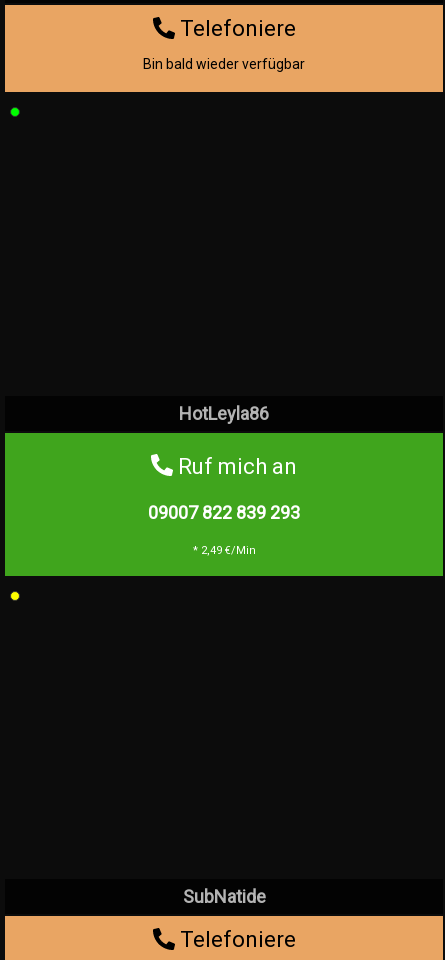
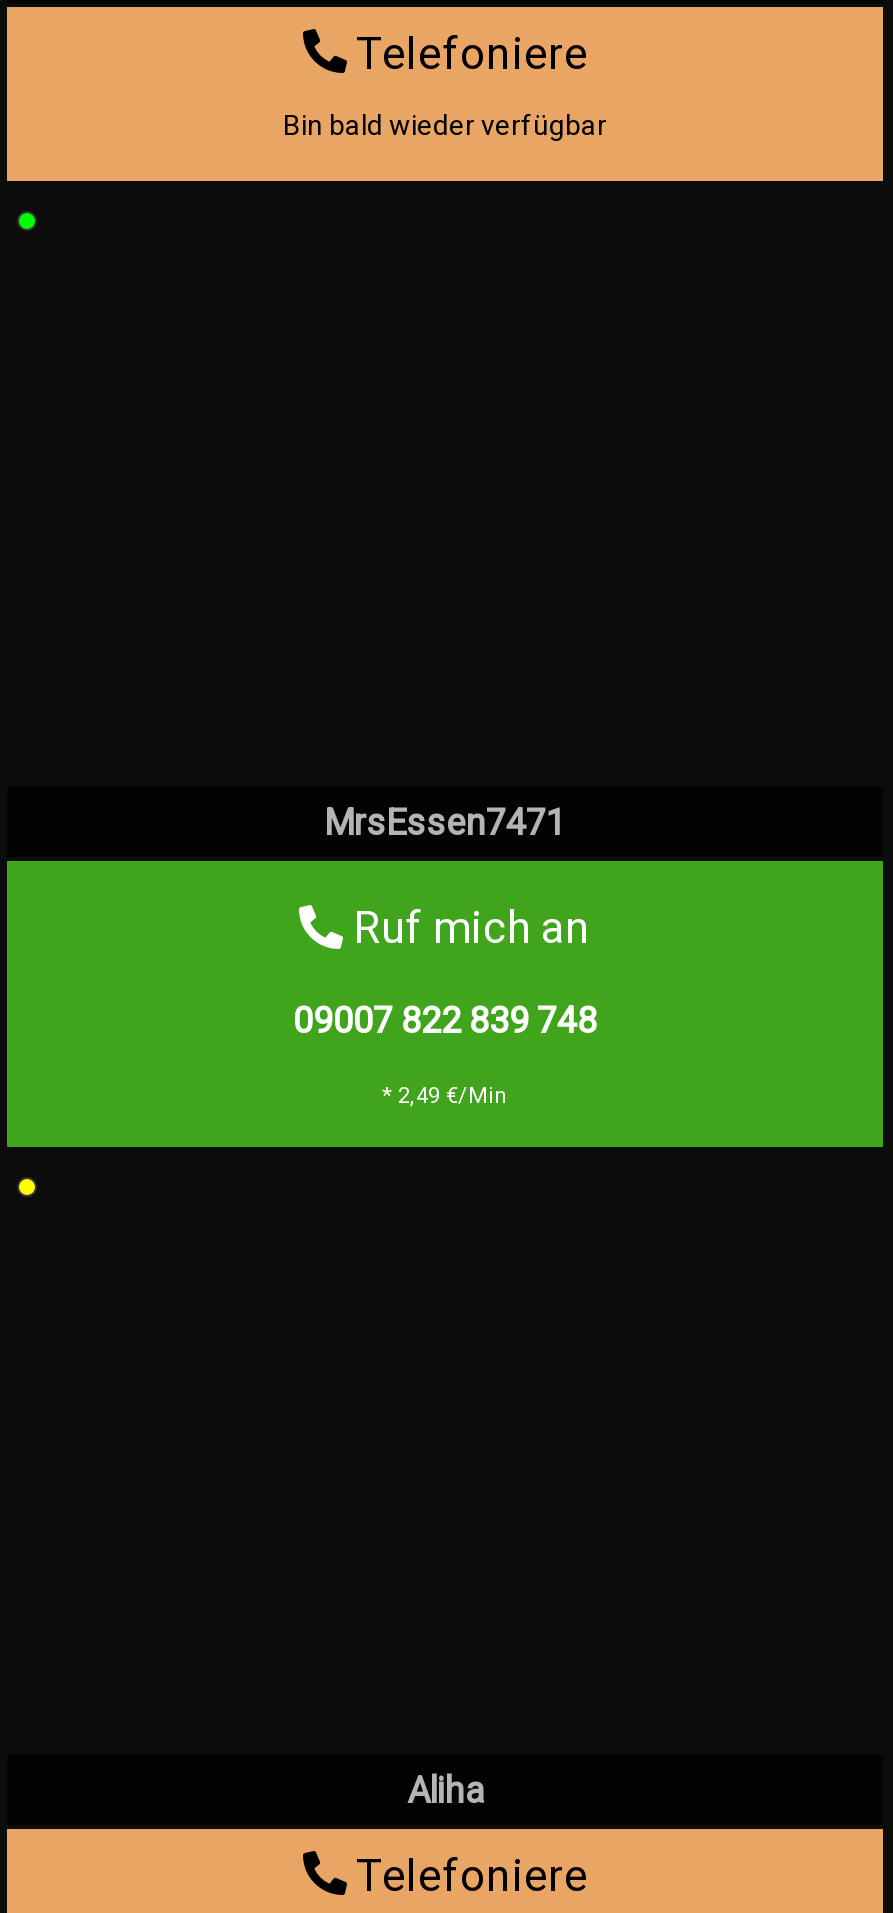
- HotLeyla86
+ MrsEssen7471

- 09007 822 839 293
+ 09007 822 839 748

- SubNatide
+ Aliha
